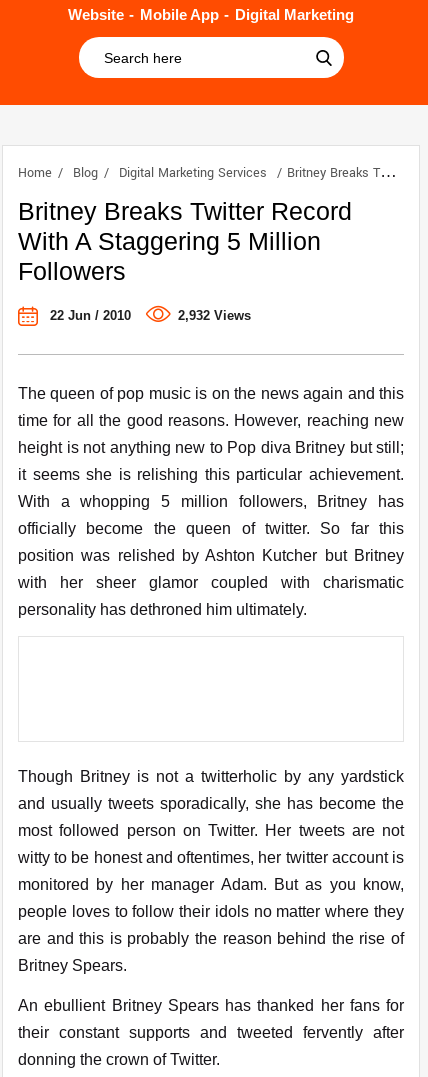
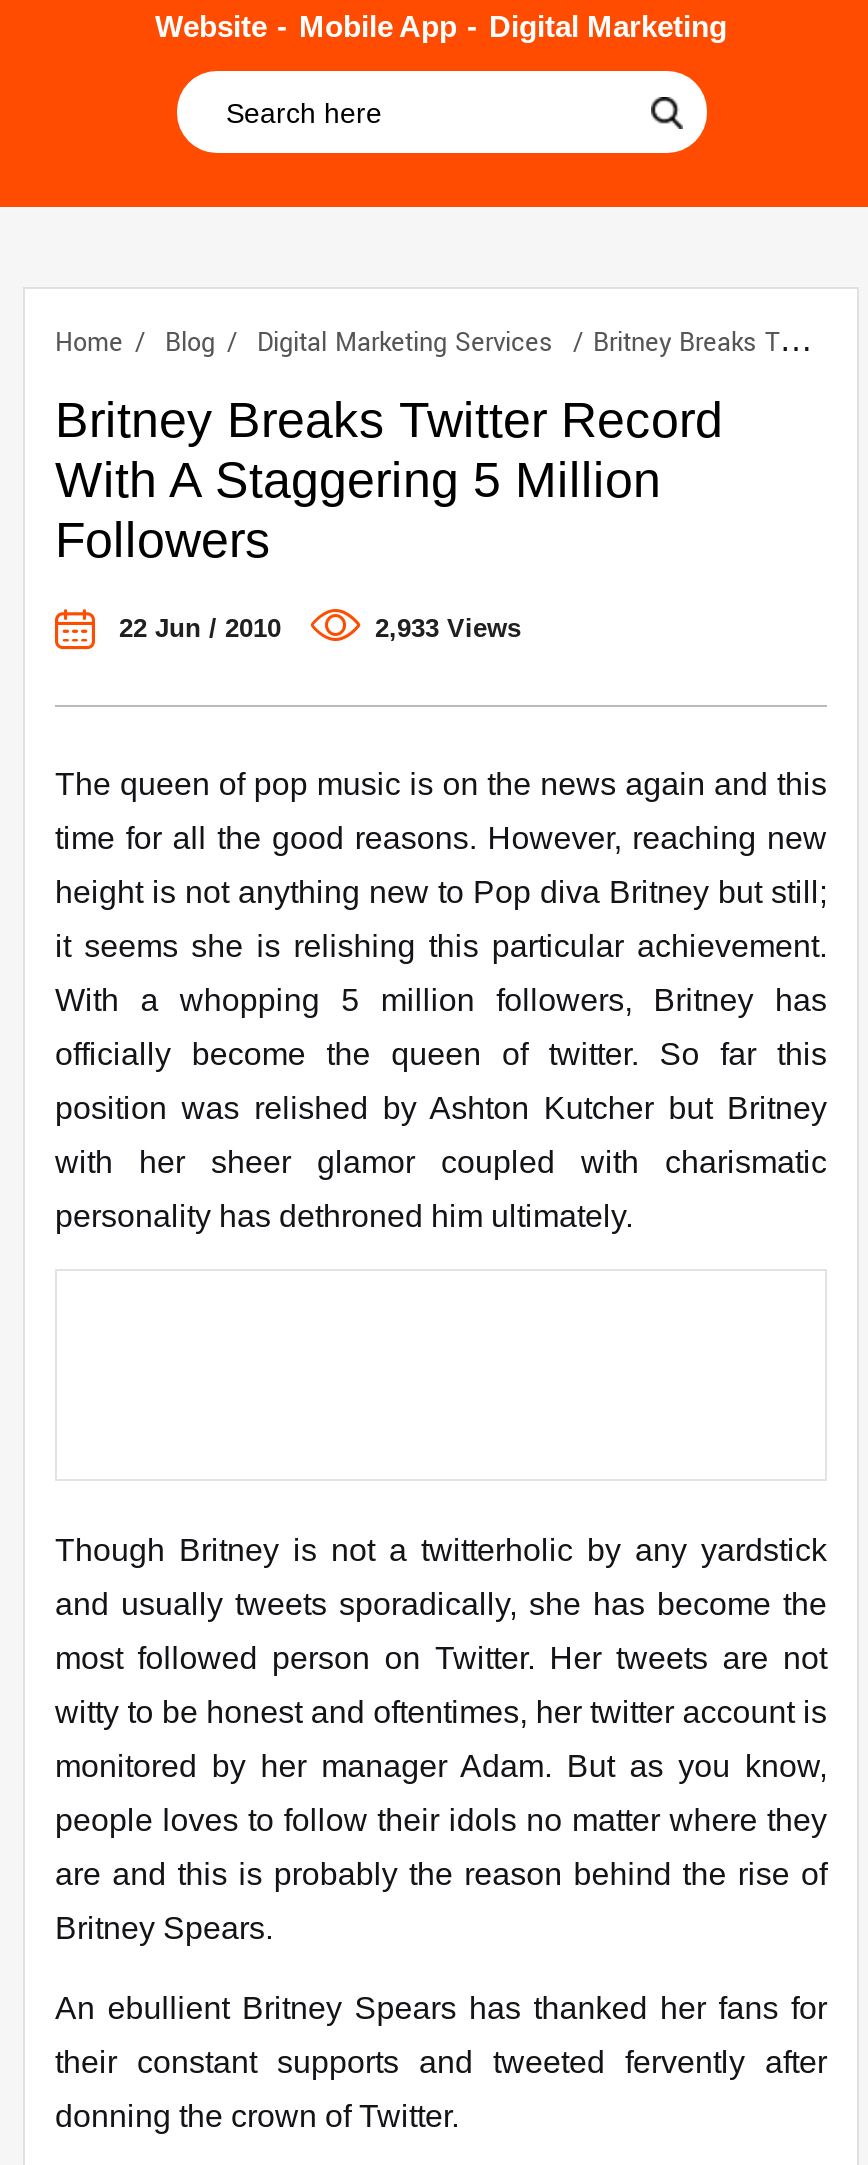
- 2,932 Views
+ 2,933 Views
